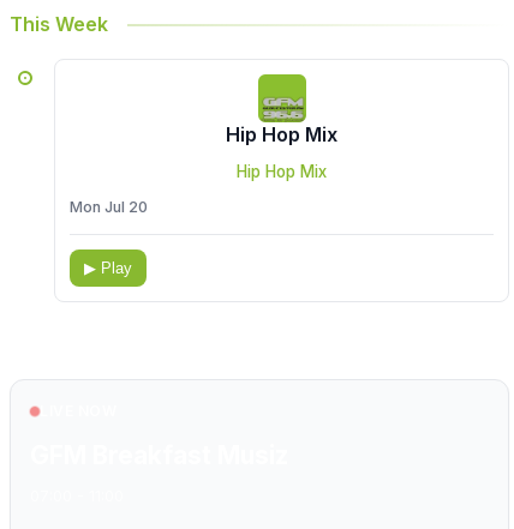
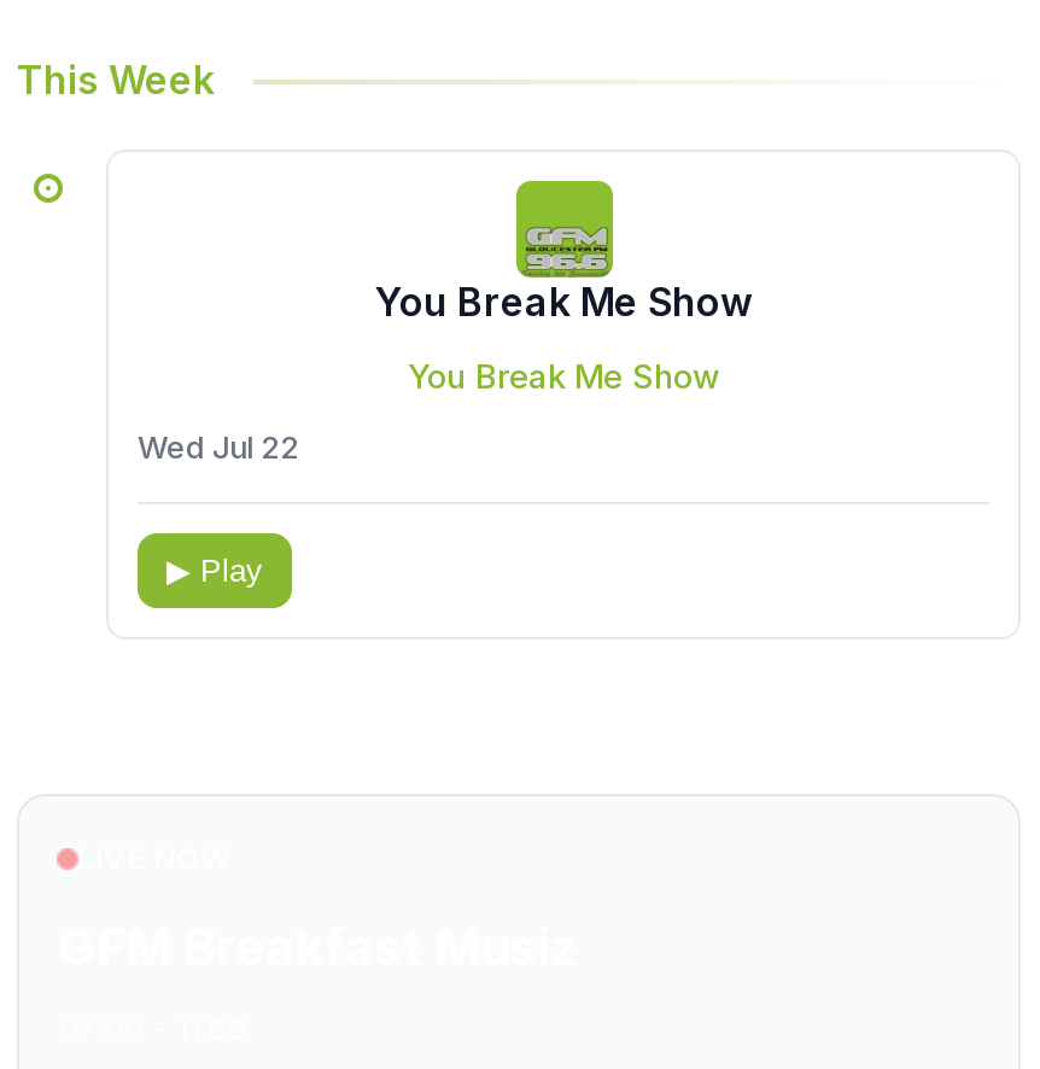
- Hip Hop Mix
+ You Break Me Show

- Hip Hop Mix
+ You Break Me Show

- Mon Jul 20
+ Wed Jul 22
